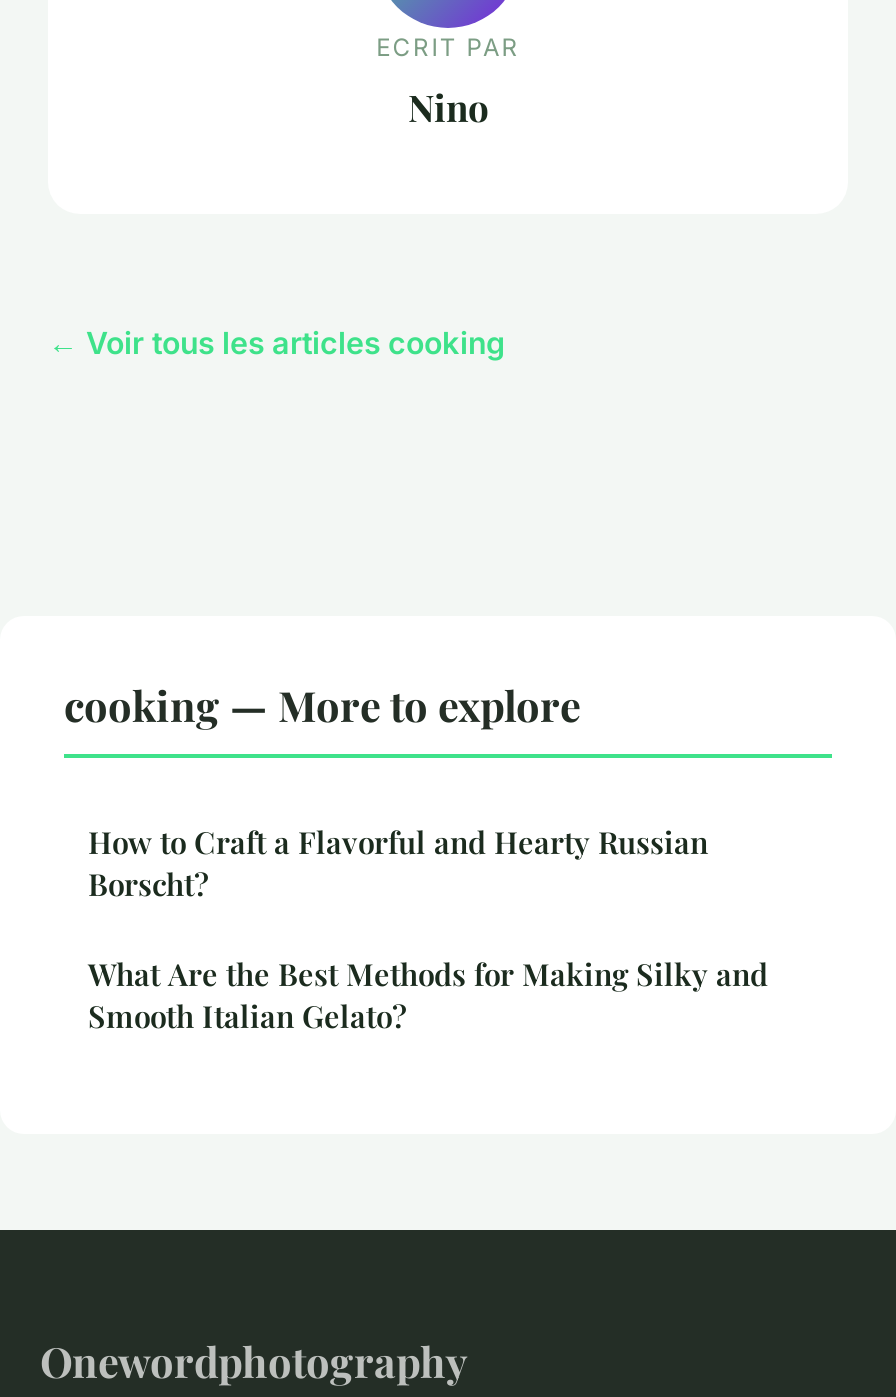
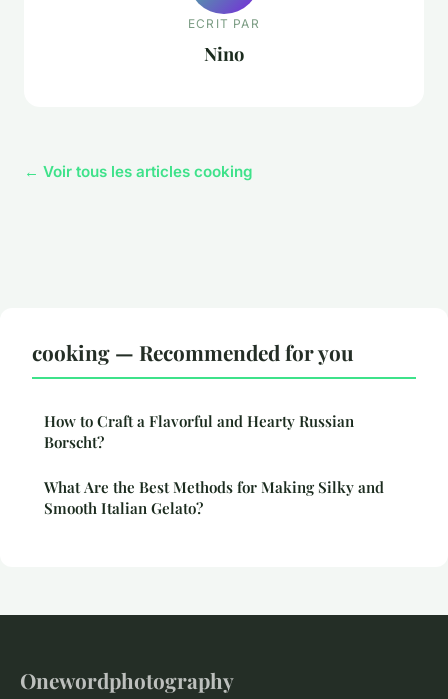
- cooking — More to explore
+ cooking — Recommended for you
